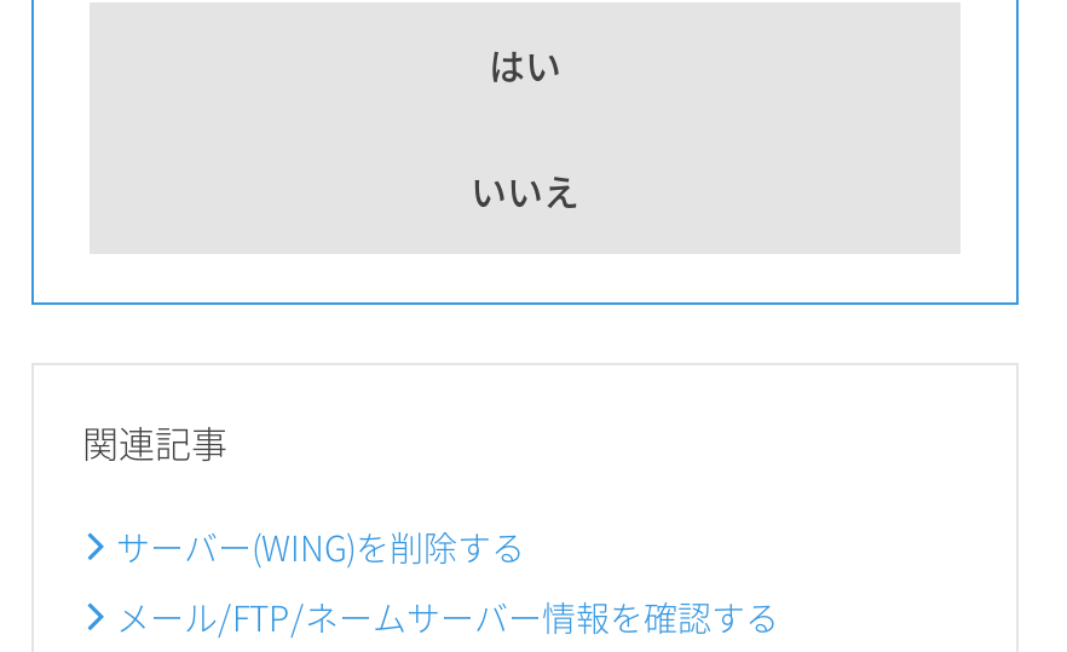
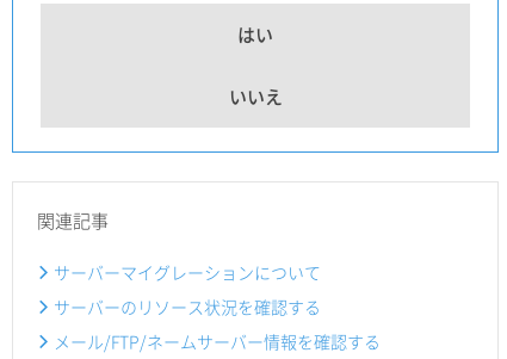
- サーバー(WING)を削除する
+ サーバーマイグレーションについて
+ サーバーのリソース状況を確認する
